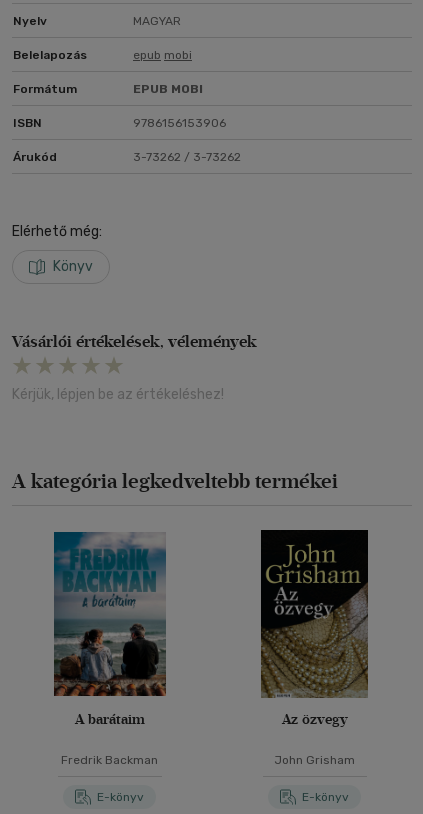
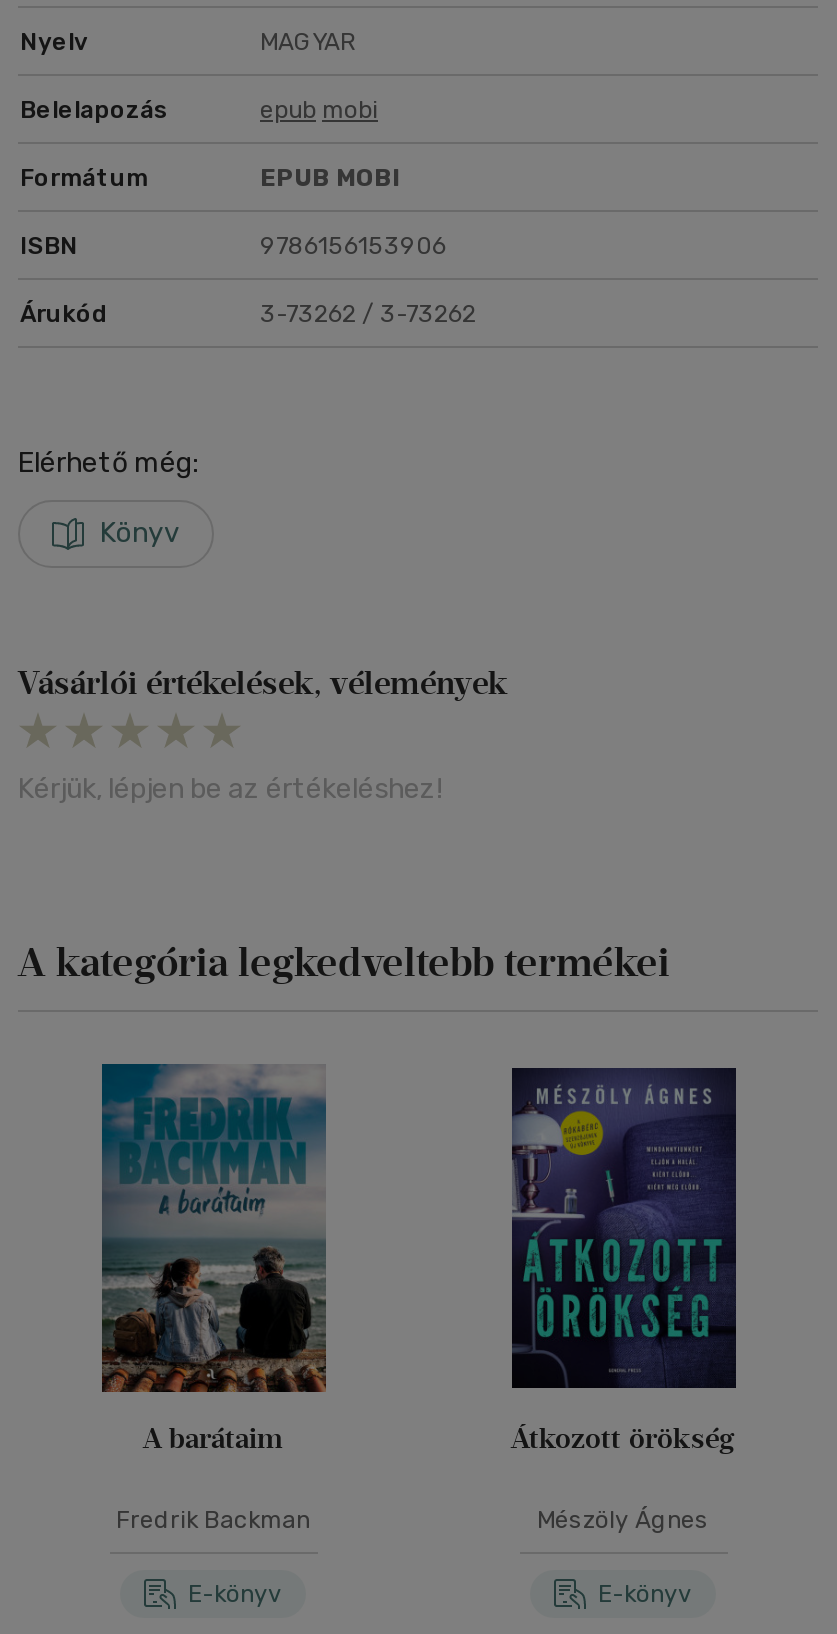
- [image]
- Az özvegy
+ [image]
+ Átkozott örökség

- John Grisham
+ Mészöly Ágnes
